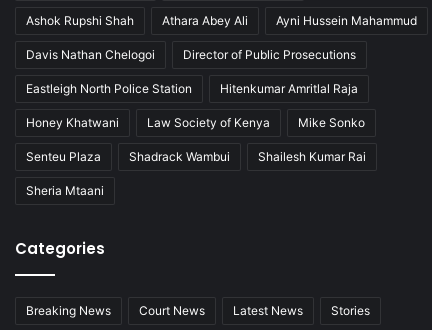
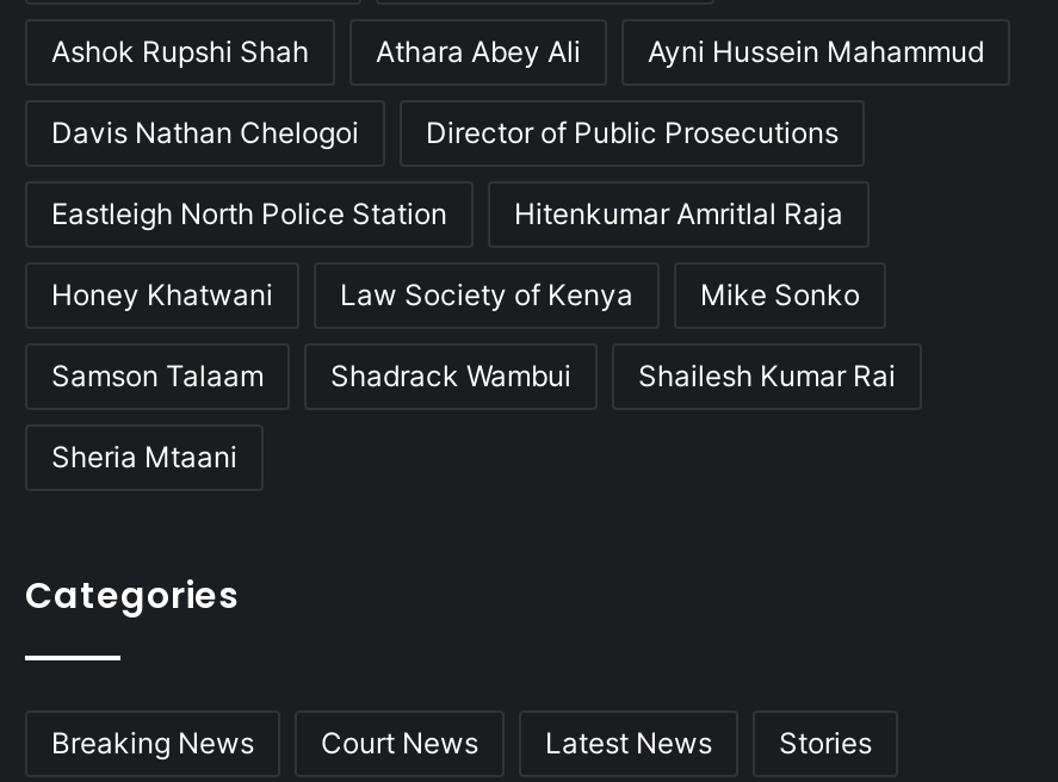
- Senteu Plaza
+ Samson Talaam
